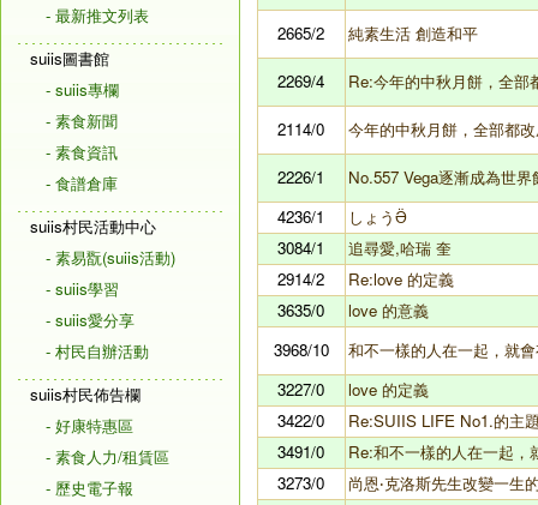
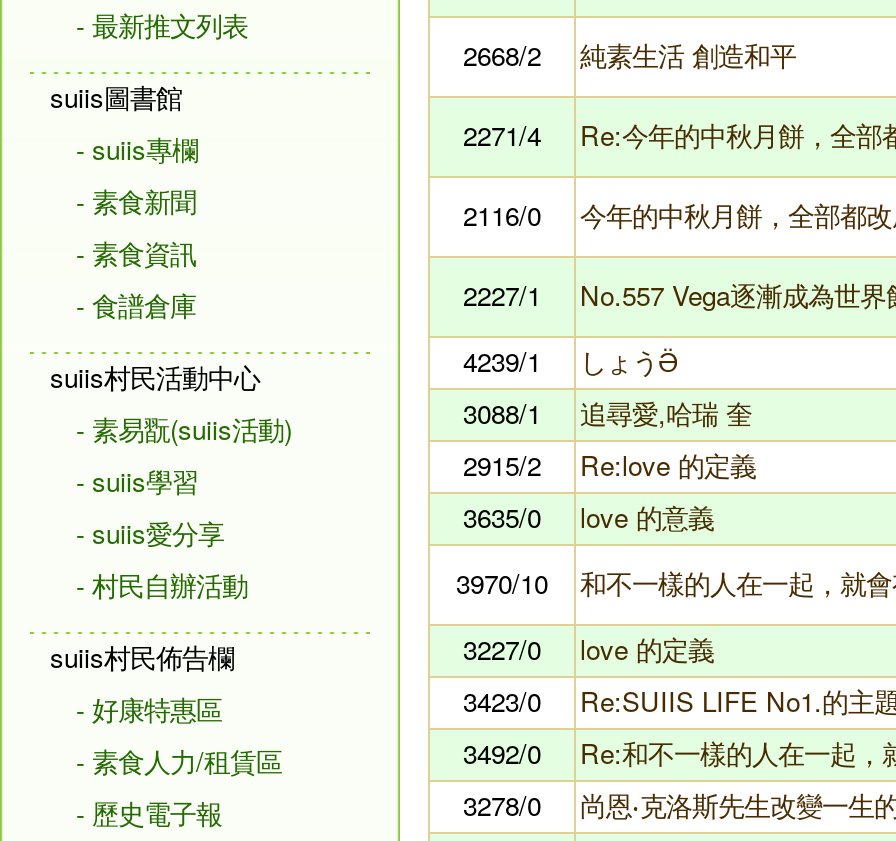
- 2665/2 純素生活 創造和平
+ 2668/2 純素生活 創造和平

- 2269/4
+ 2271/4

- 2114/0
+ 2116/0

- 2226/1
+ 2227/1

- 4236/1
+ 4239/1

- 3084/1 追尋愛,哈瑞 奎
+ 3088/1 追尋愛,哈瑞 奎

- 2914/2 Re:love 的定義
+ 2915/2 Re:love 的定義

- 3968/10
+ 3970/10

- 3422/0
+ 3423/0

- 3491/0
+ 3492/0

- 3273/0
+ 3278/0
